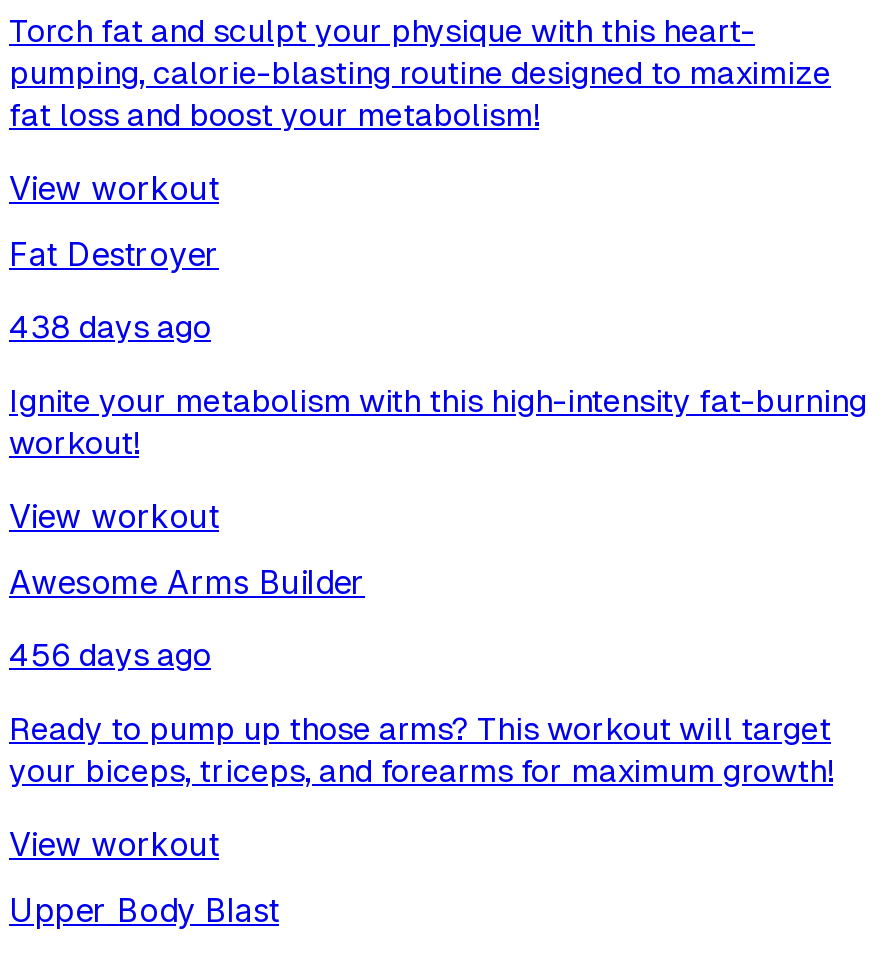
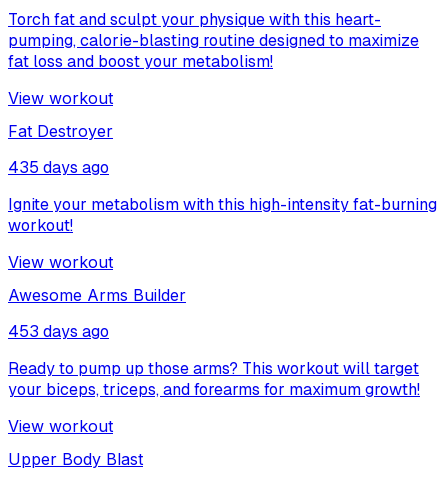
- 438 days ago
+ 435 days ago

- 456 days ago
+ 453 days ago
